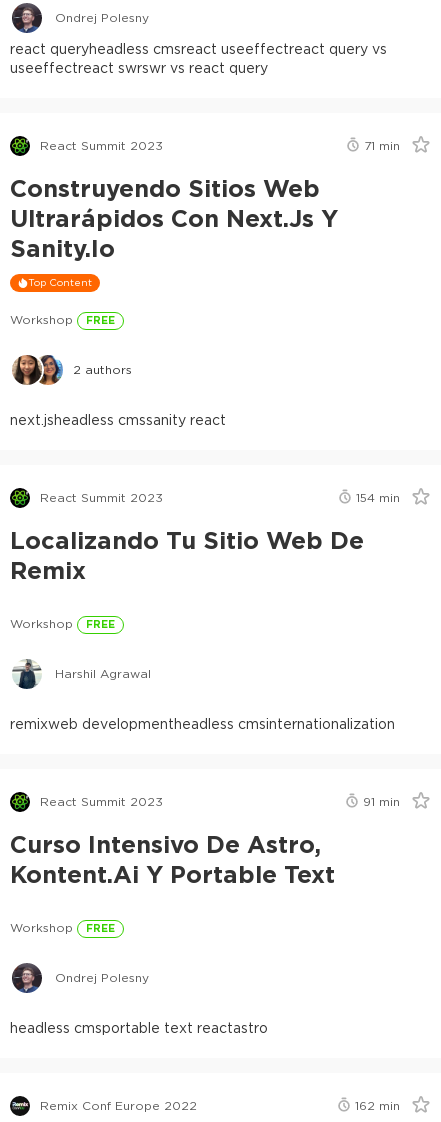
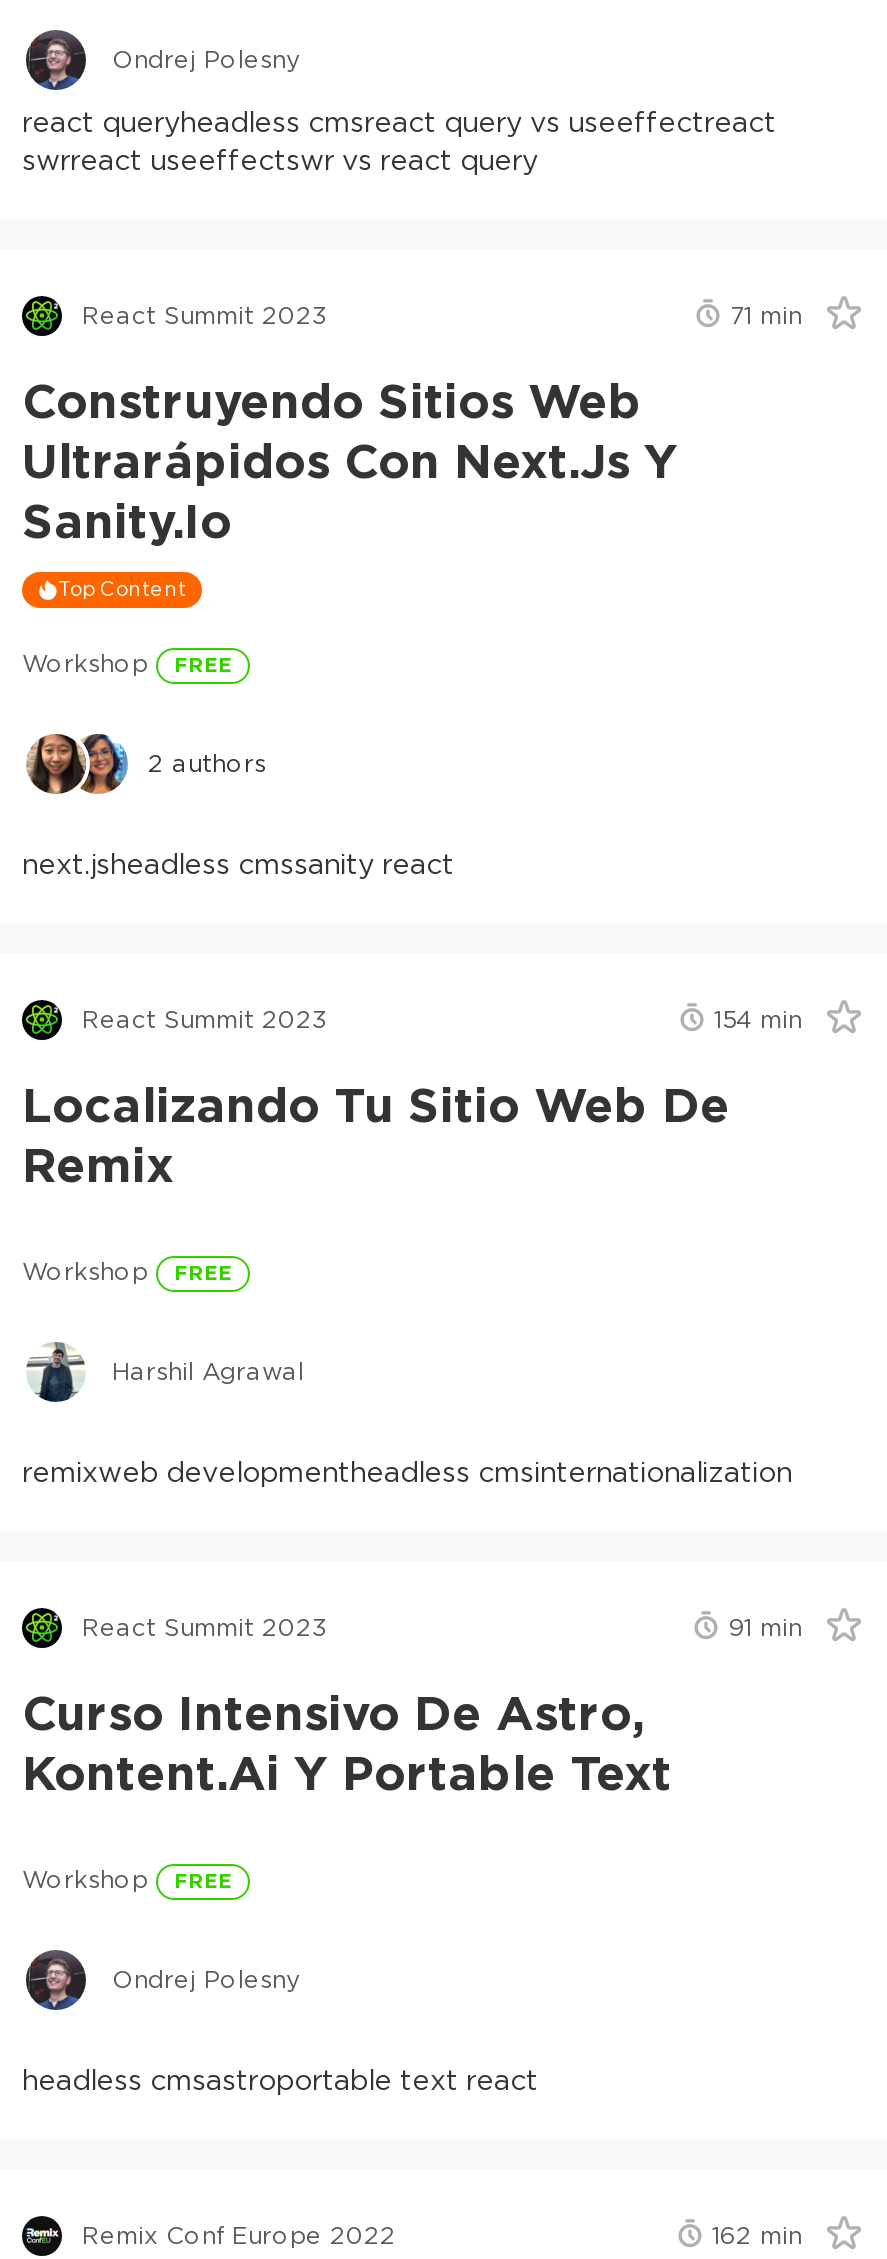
- react queryheadless cmsreact useeffectreact query vs
+ react queryheadless cmsreact query vs useeffectreact

- useeffectreact swrswr vs react query
+ swrreact useeffectswr vs react query

- headless cmsportable text reactastro
+ headless cmsastroportable text react
